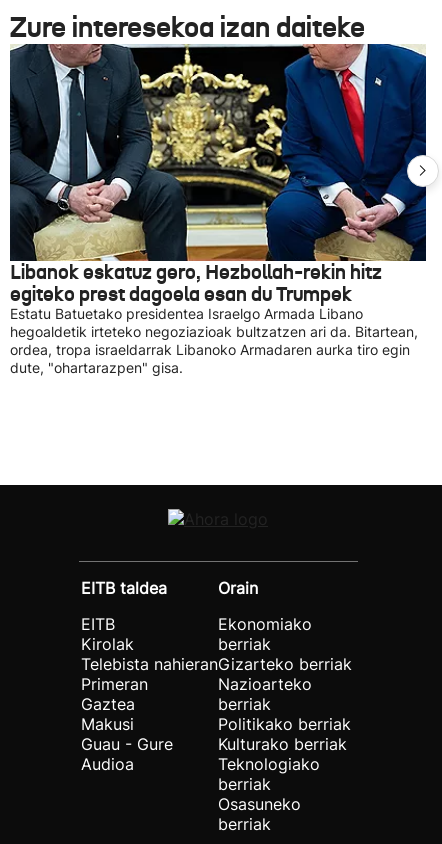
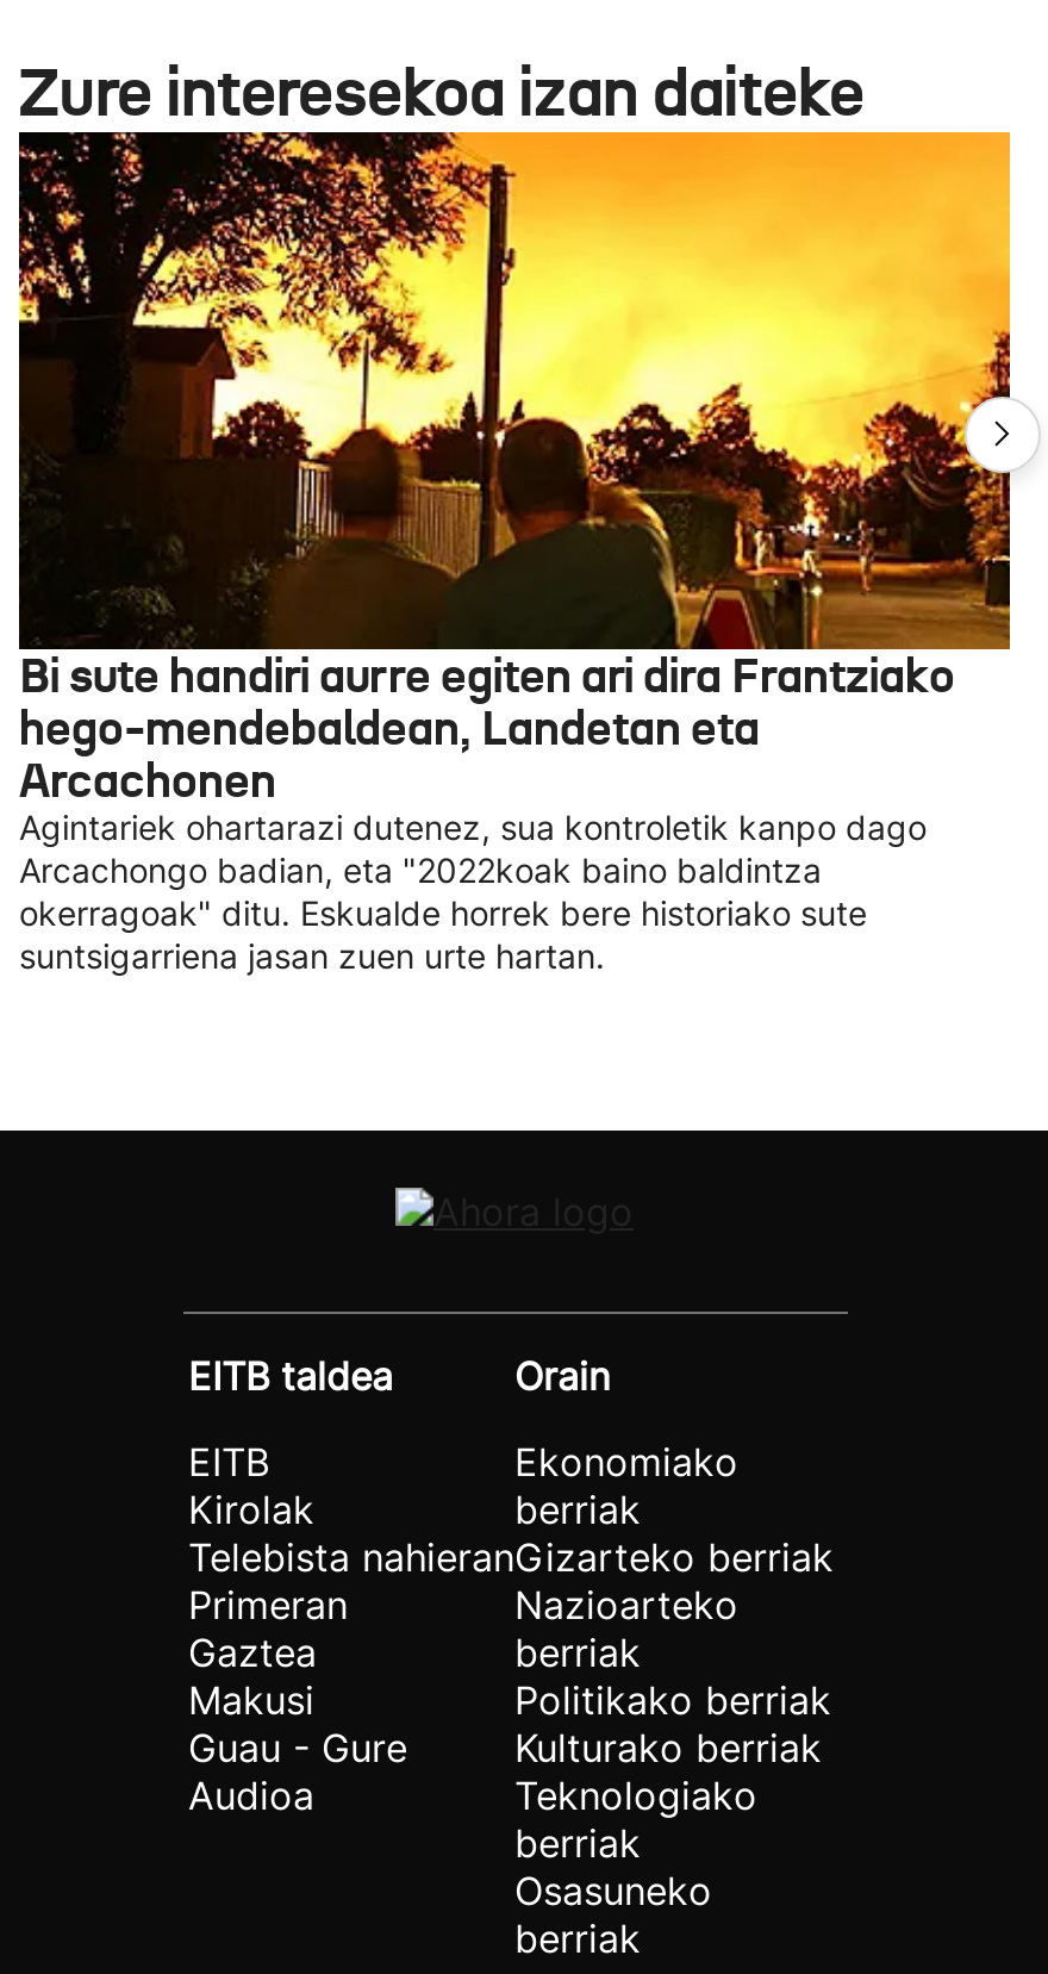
- [image]
- Libanok eskatuz gero, Hezbollah-rekin hitz
- egiteko prest dagoela esan du Trumpek
- Estatu Batuetako presidentea Israelgo Armada Libano
- hegoaldetik irteteko negoziazioak bultzatzen ari da. Bitartean,
- ordea, tropa israeldarrak Libanoko Armadaren aurka tiro egin
- dute, "ohartarazpen" gisa.
+ [image]
+ Bi sute handiri aurre egiten ari dira Frantziako
+ hego-mendebaldean, Landetan eta
+ Arcachonen
+ Agintariek ohartarazi dutenez, sua kontroletik kanpo dago
+ Arcachongo badian, eta "2022koak baino baldintza
+ okerragoak" ditu. Eskualde horrek bere historiako sute
+ suntsigarriena jasan zuen urte hartan.
